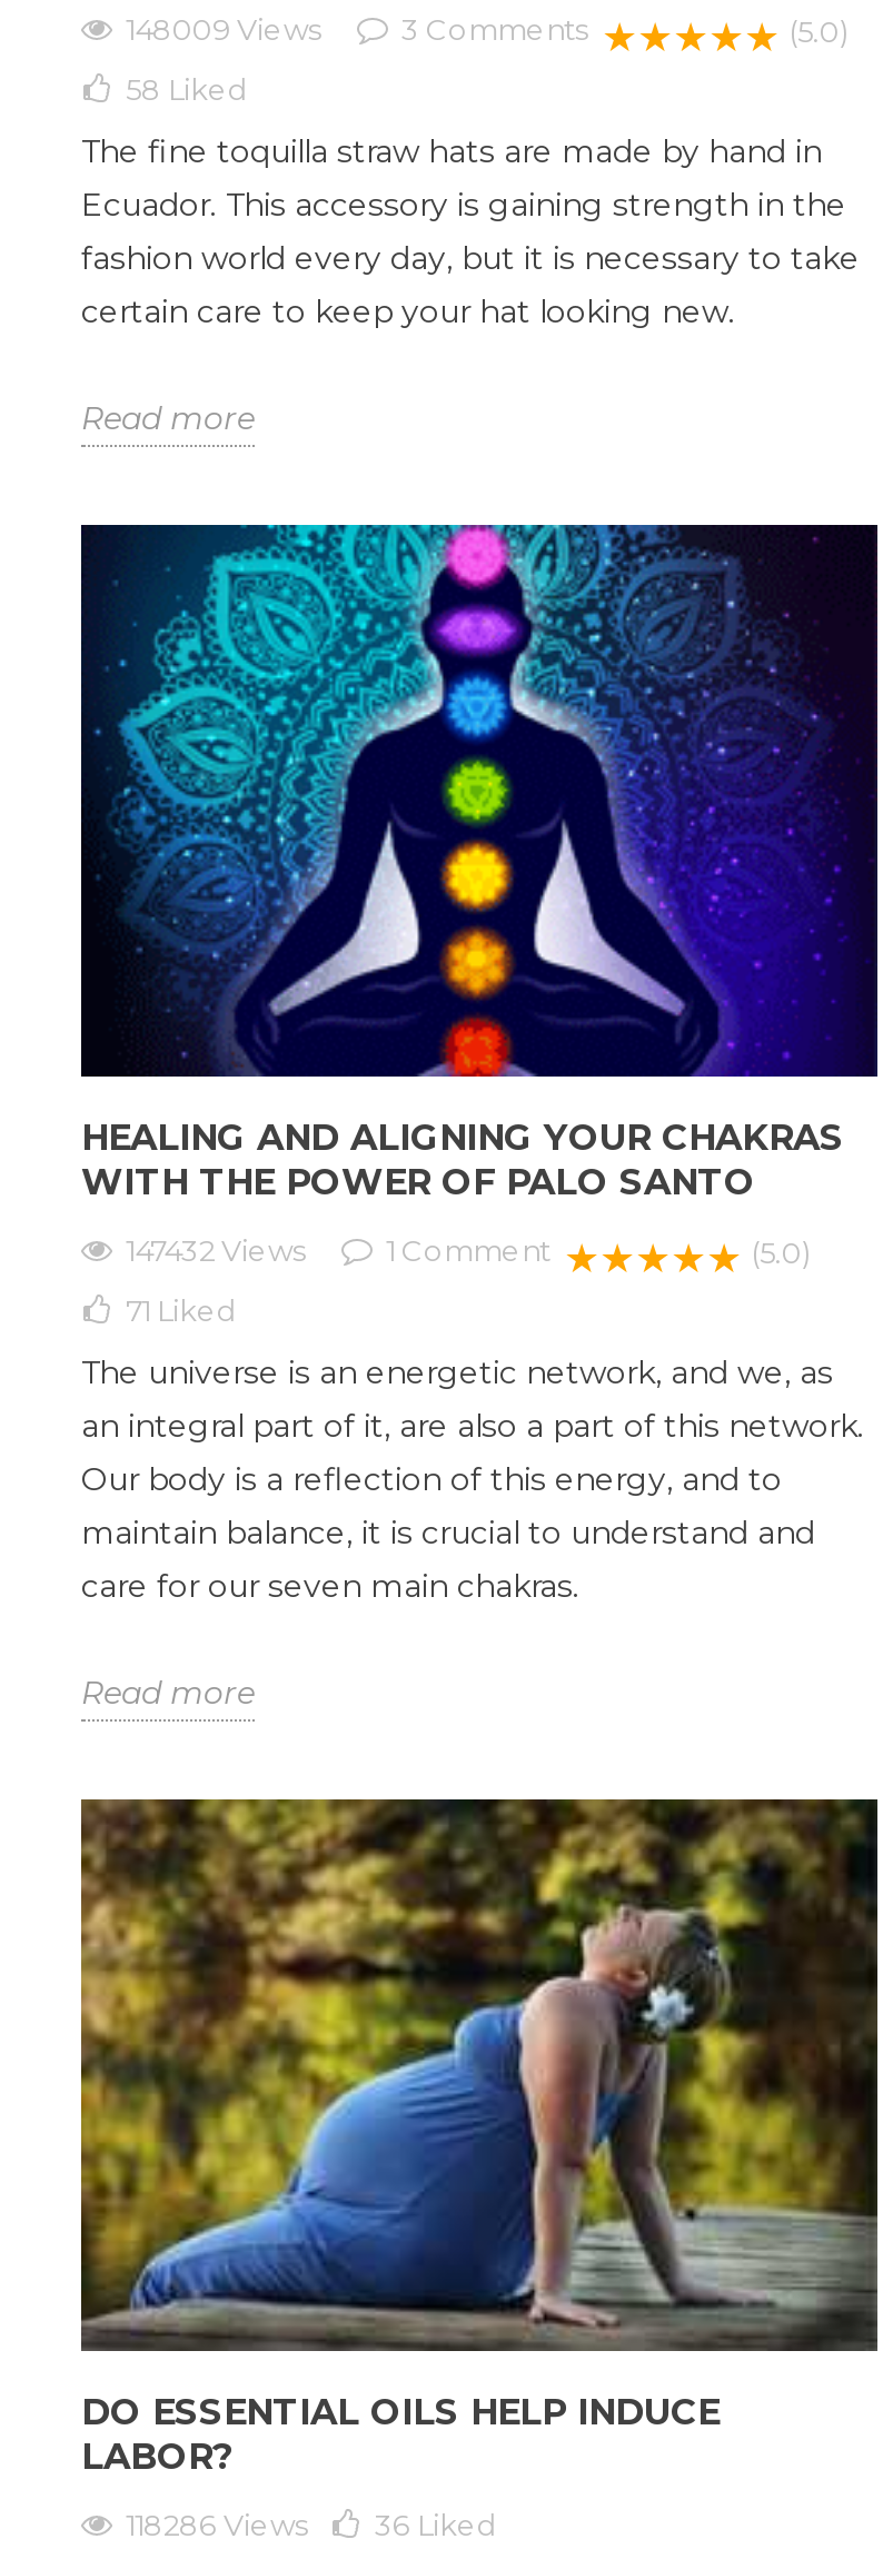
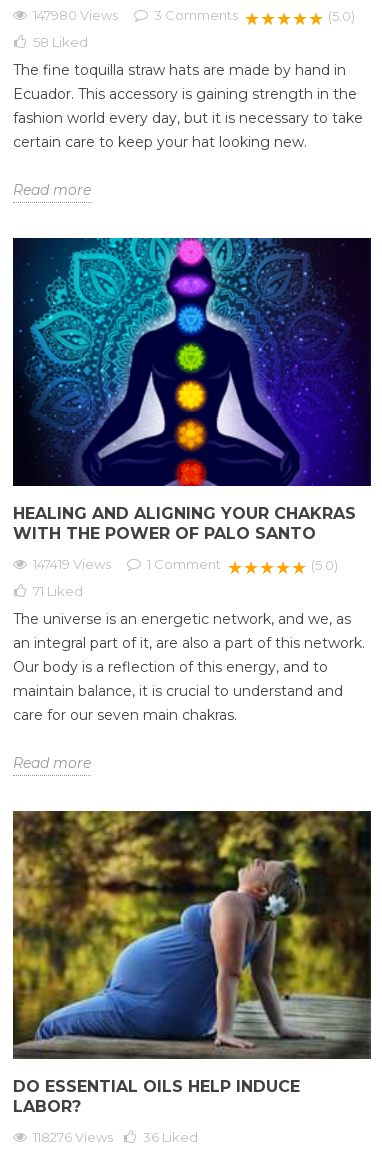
- 148009 Views
+ 147980 Views

- 147432 Views
+ 147419 Views

- 118286 Views 36 Liked
+ 118276 Views 36 Liked
